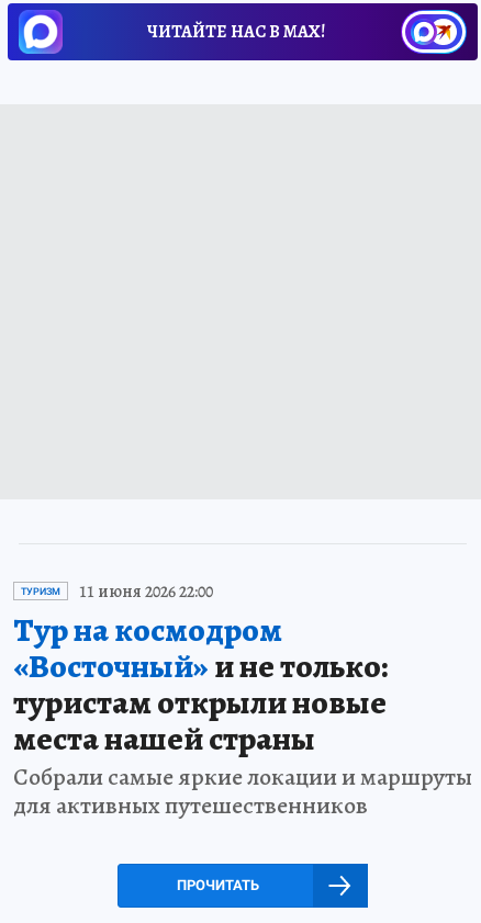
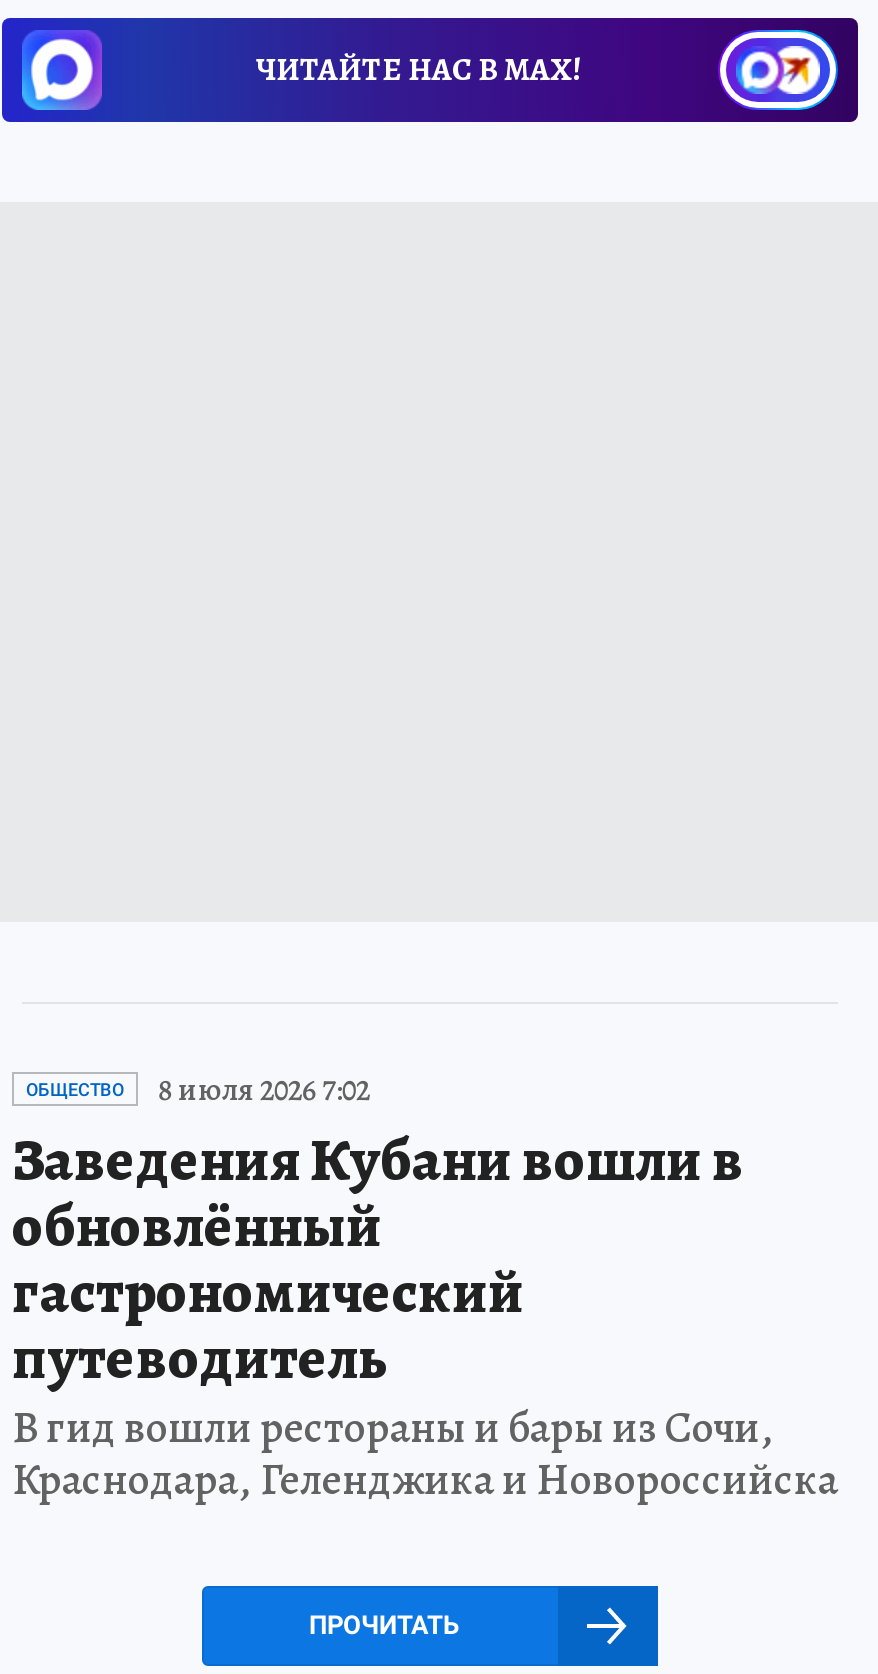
- ТУРИЗМ
- 11 июня 2026 22:00
- Тур на космодром
- «Восточный»и не только:
- туристам открыли новые
- места нашей страны
- Собрали самые яркие локации и маршруты
- для активных путешественников
+ ОБЩЕСТВО
+ 8 июля 2026 7:02
+ Заведения Кубани вошли в
+ обновлённый
+ гастрономический
+ путеводитель
+ В гид вошли рестораны и бары из Сочи,
+ Краснодара, Геленджика и Новороссийска
